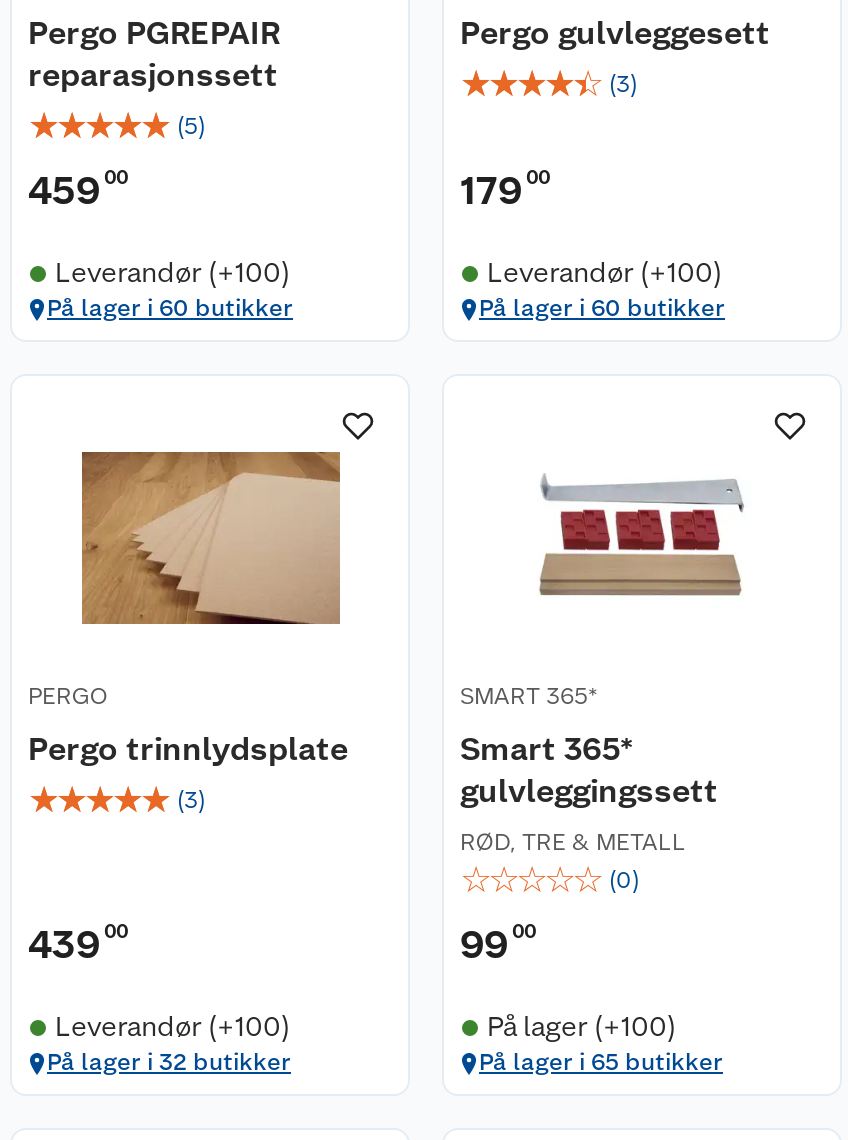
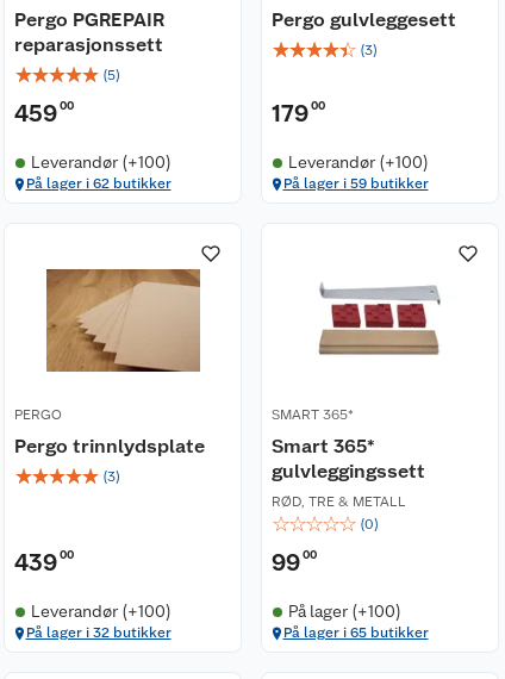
- På lager i 60 butikker
+ På lager i 62 butikker

- På lager i 60 butikker
+ På lager i 59 butikker
